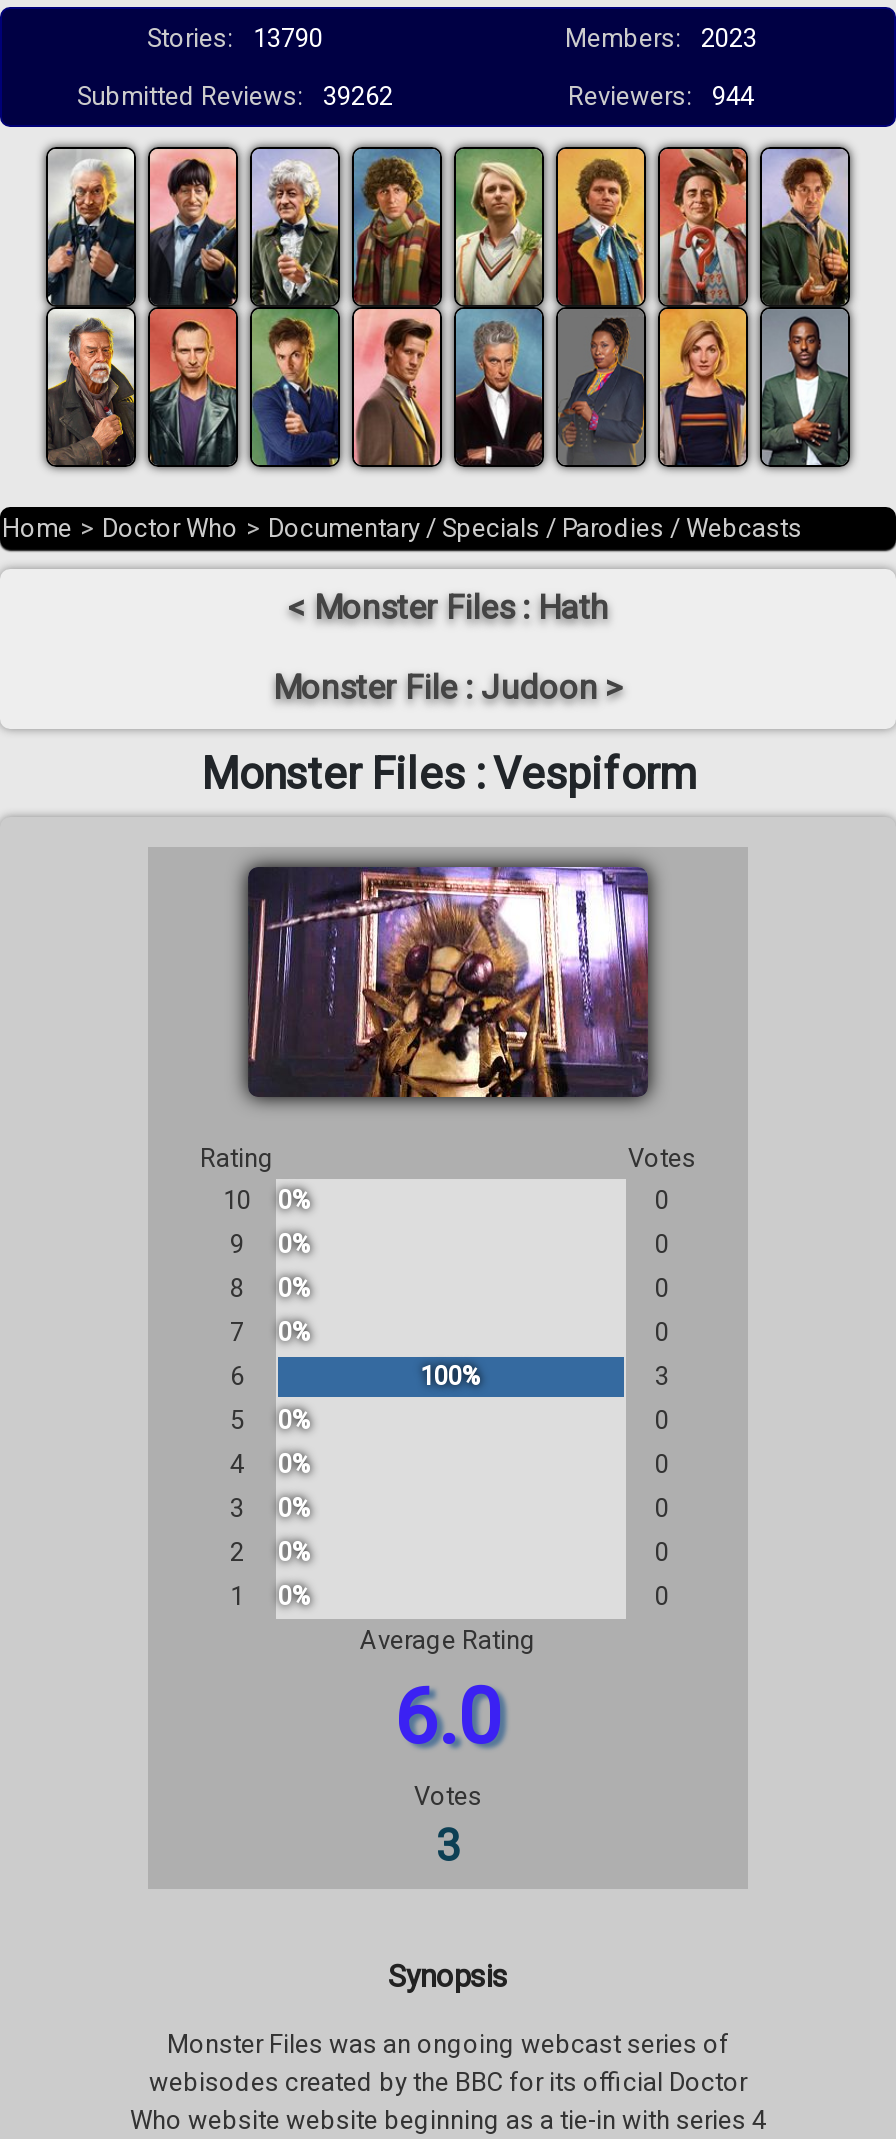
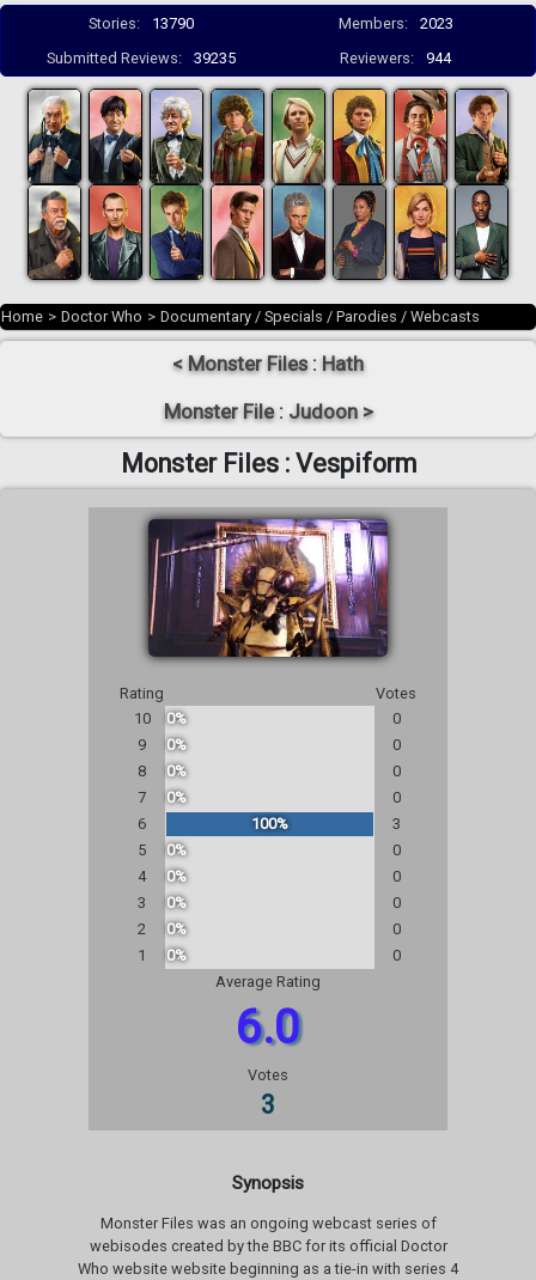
- Submitted Reviews: 39262
+ Submitted Reviews: 39235
